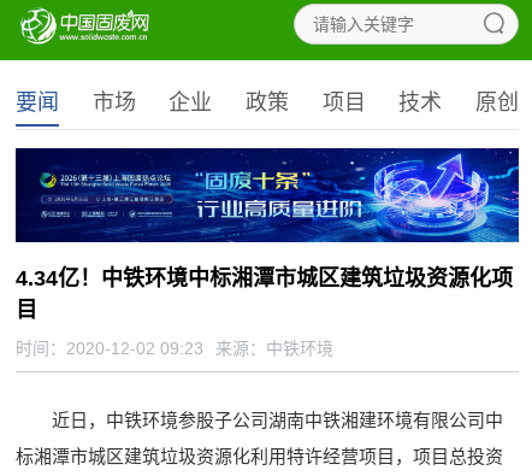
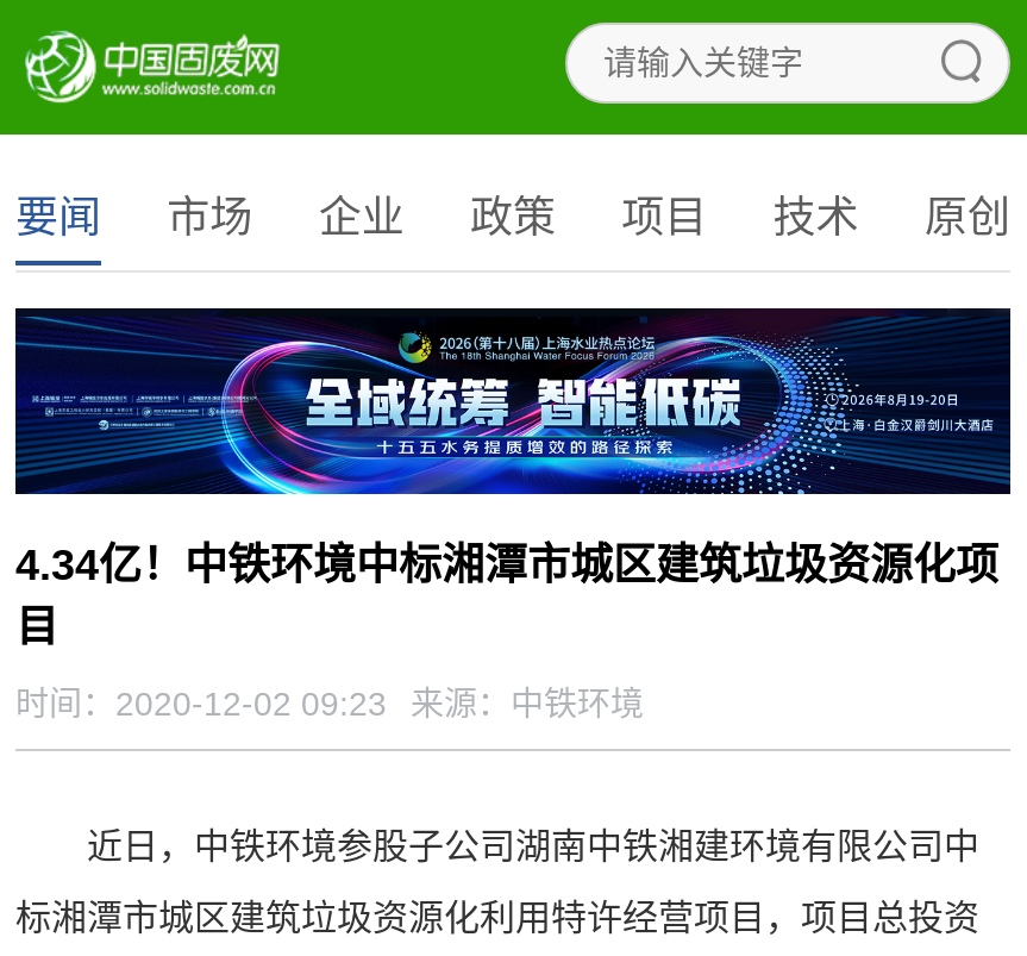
- [image]
+ [image]
